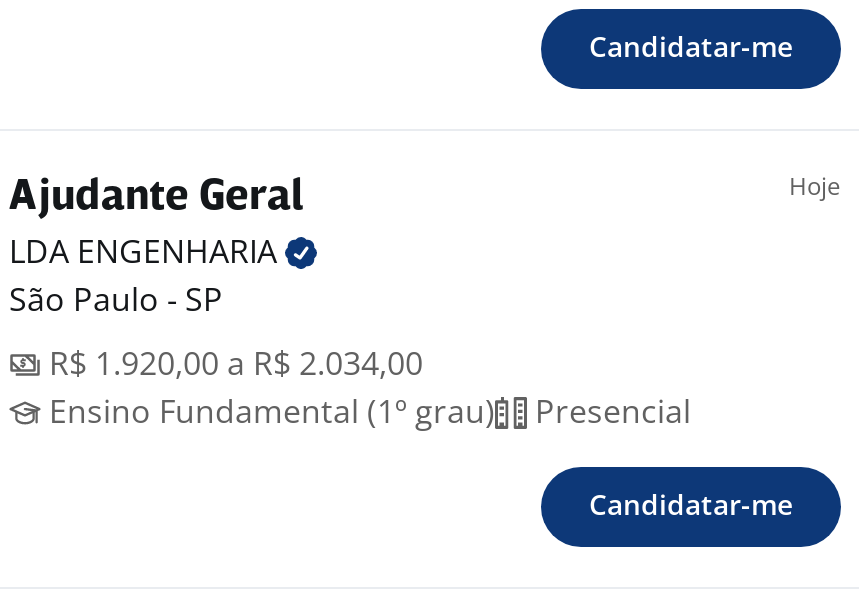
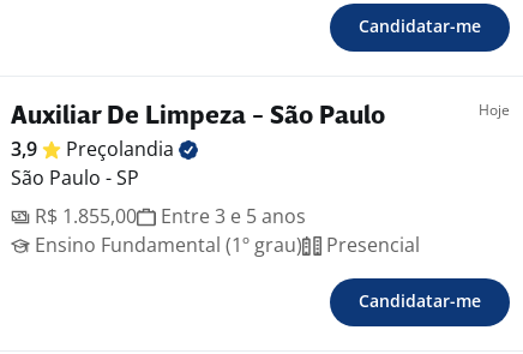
- Ajudante Geral
+ Auxiliar De Limpeza - São Paulo

- LDA ENGENHARIA
+ 3,9
+ Preçolandia

- R$ 1.920,00 a R$ 2.034,00
+ R$ 1.855,00
+ Entre 3 e 5 anos
